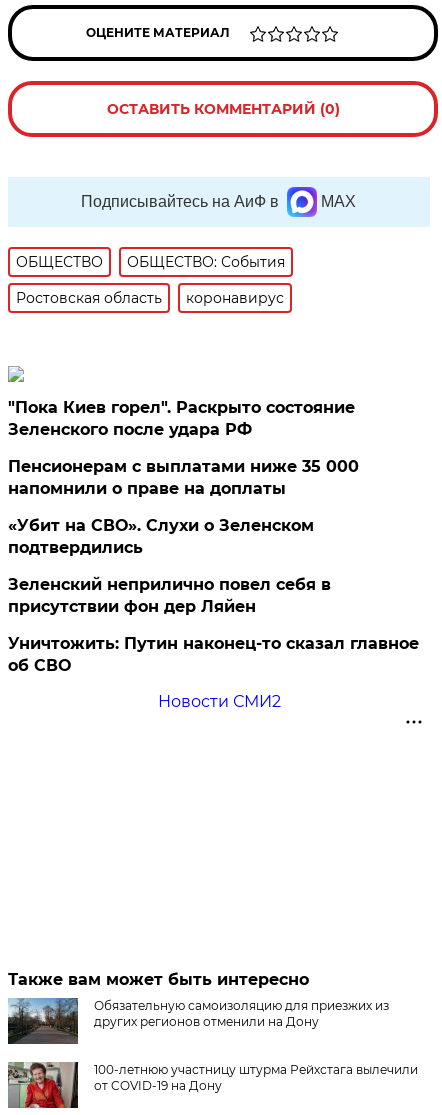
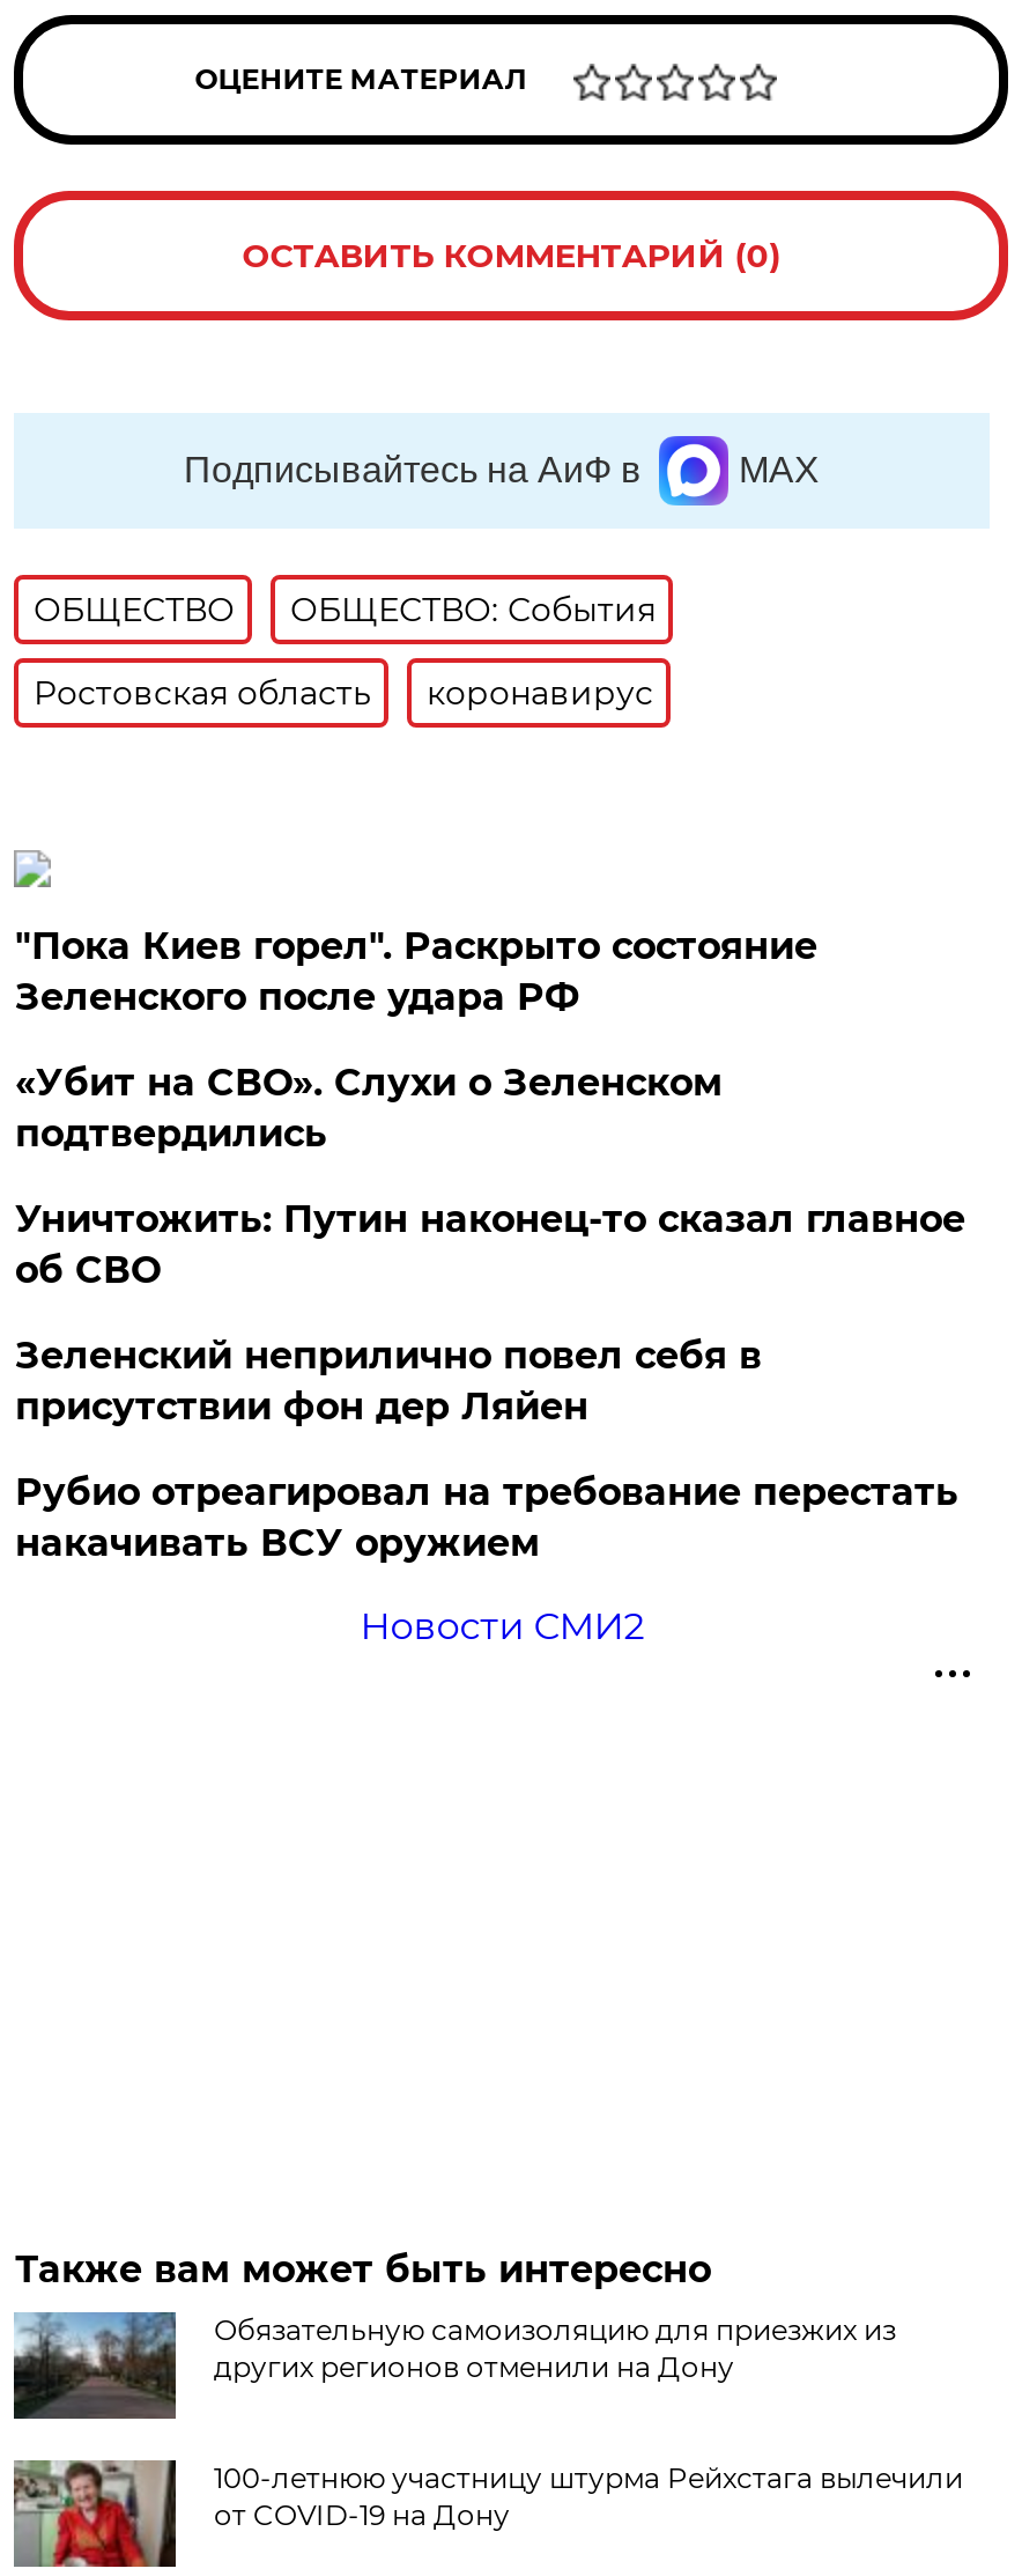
- Пенсионерам с выплатами ниже 35 000
- напомнили о праве на доплаты

moved up: «Убит на СВО». Слухи о Зеленском | подтвердились

+ Рубио отреагировал на требование перестать
+ накачивать ВСУ оружием

moved up: Уничтожить: Путин наконец-то сказал главное | об СВО
